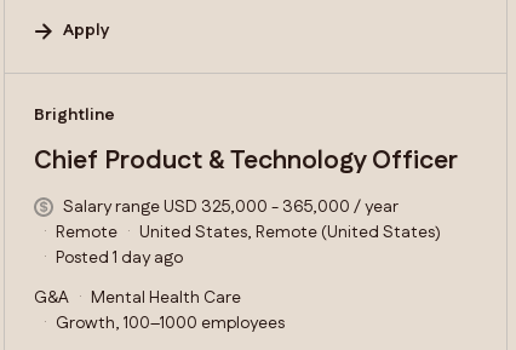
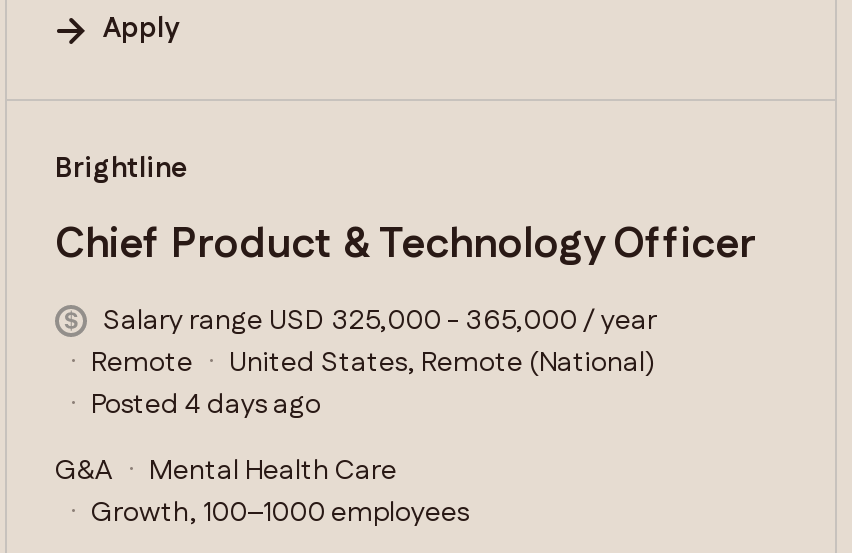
- United States, Remote (United States)
- Posted 1 day ago
+ United States, Remote (National)
+ Posted 4 days ago
